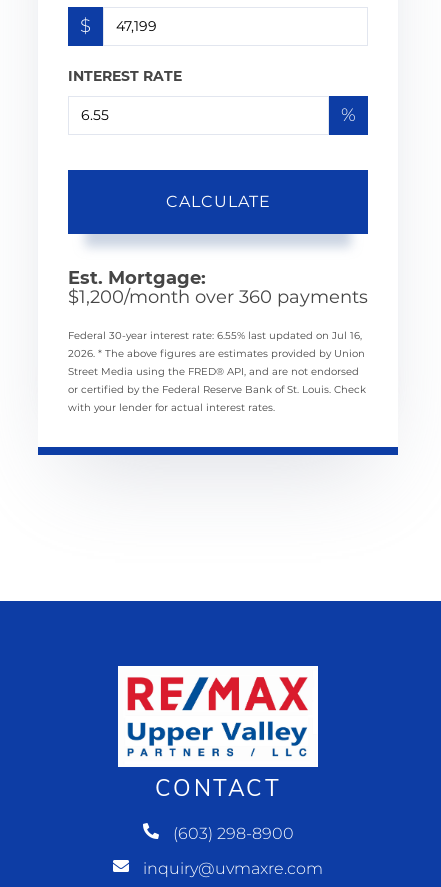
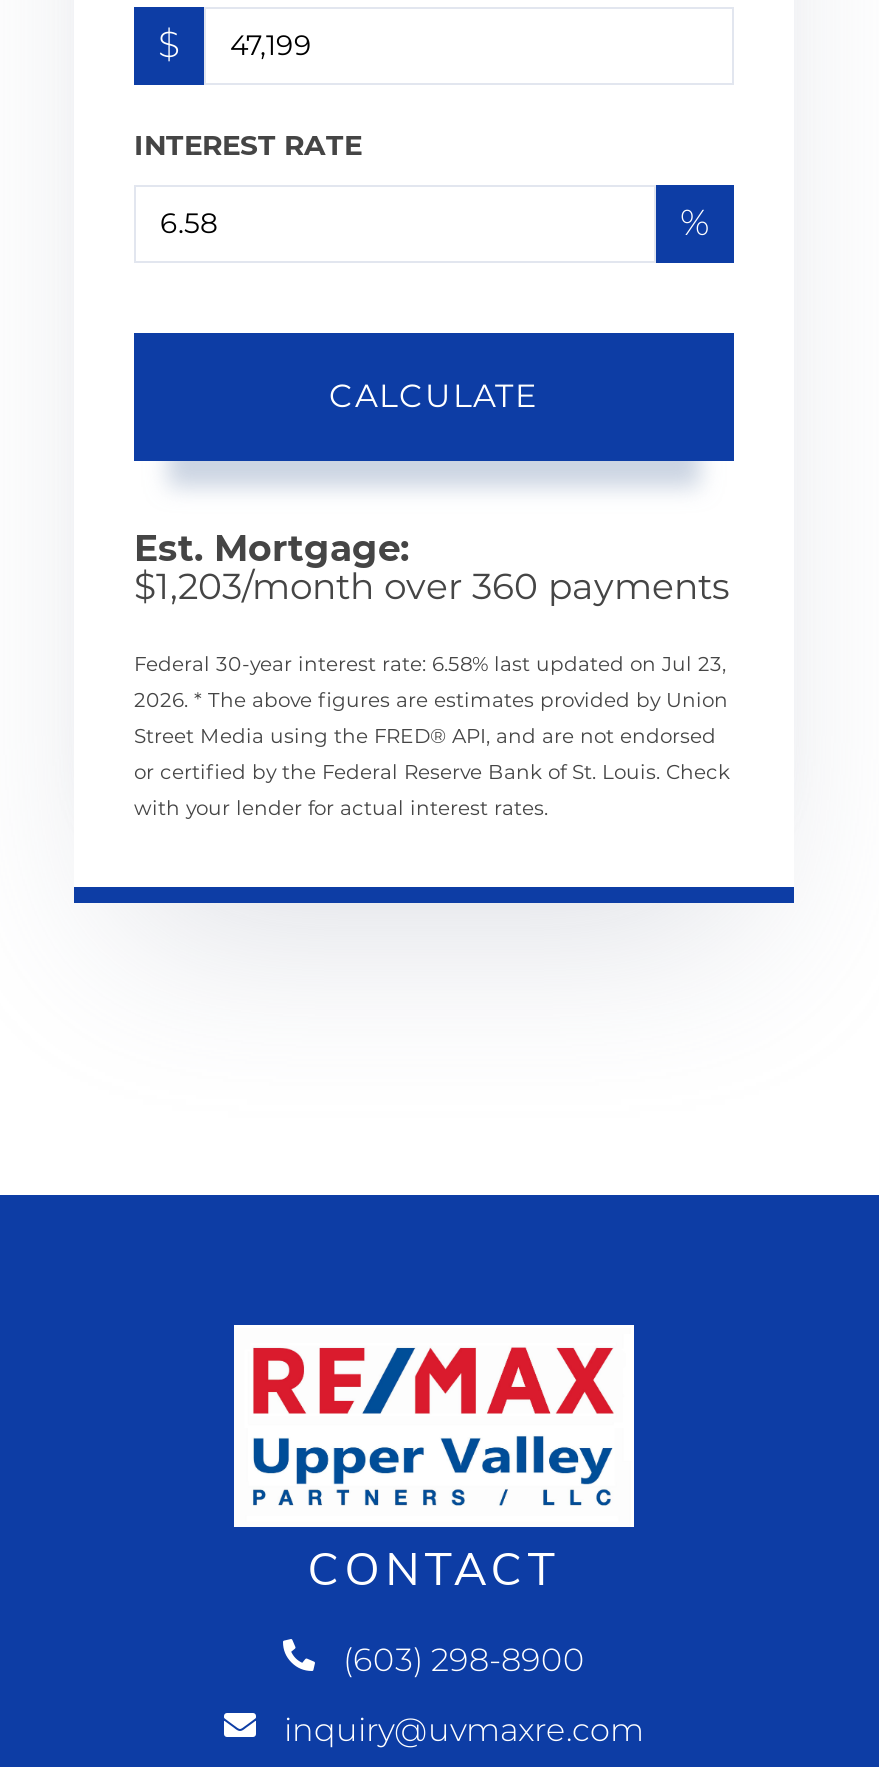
- $1,200/month over 360 payments
+ $1,203/month over 360 payments

- Federal 30-year interest rate: 6.55% last updated on Jul 16,
+ Federal 30-year interest rate: 6.58% last updated on Jul 23,
